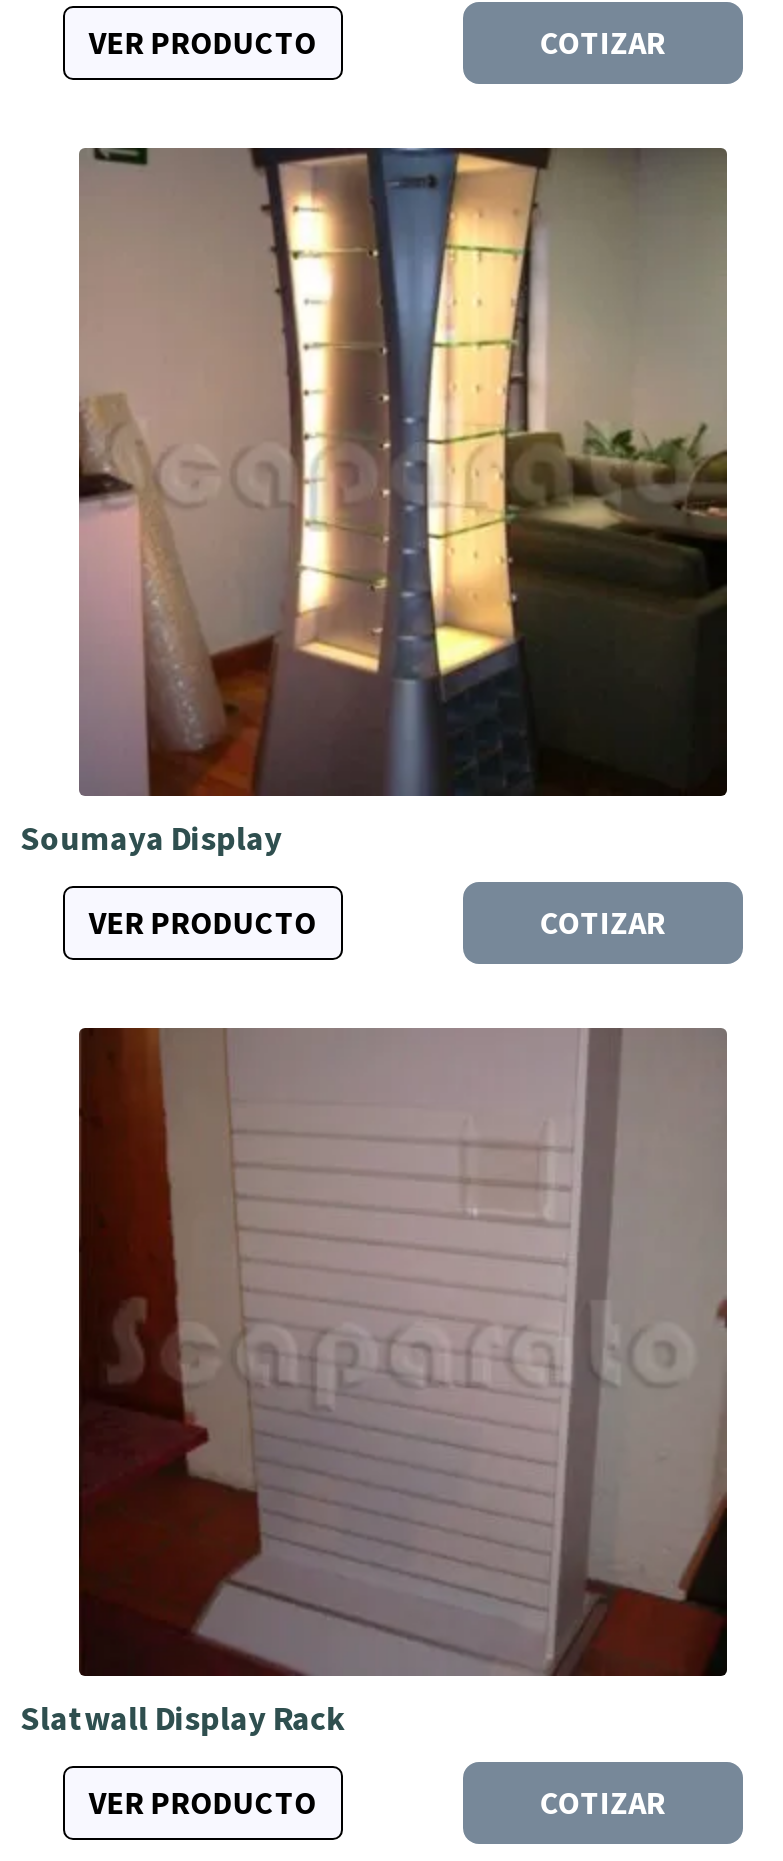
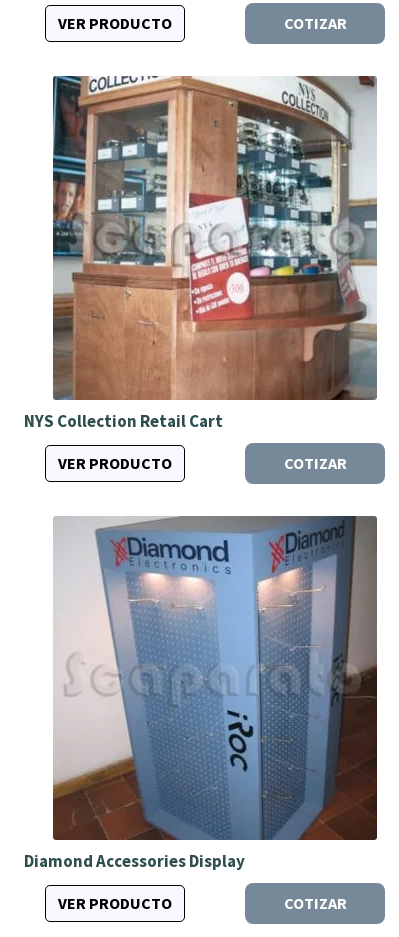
- [image]
- Soumaya Display
+ [image]
+ NYS Collection Retail Cart

- [image]
- Slatwall Display Rack
+ [image]
+ Diamond Accessories Display
